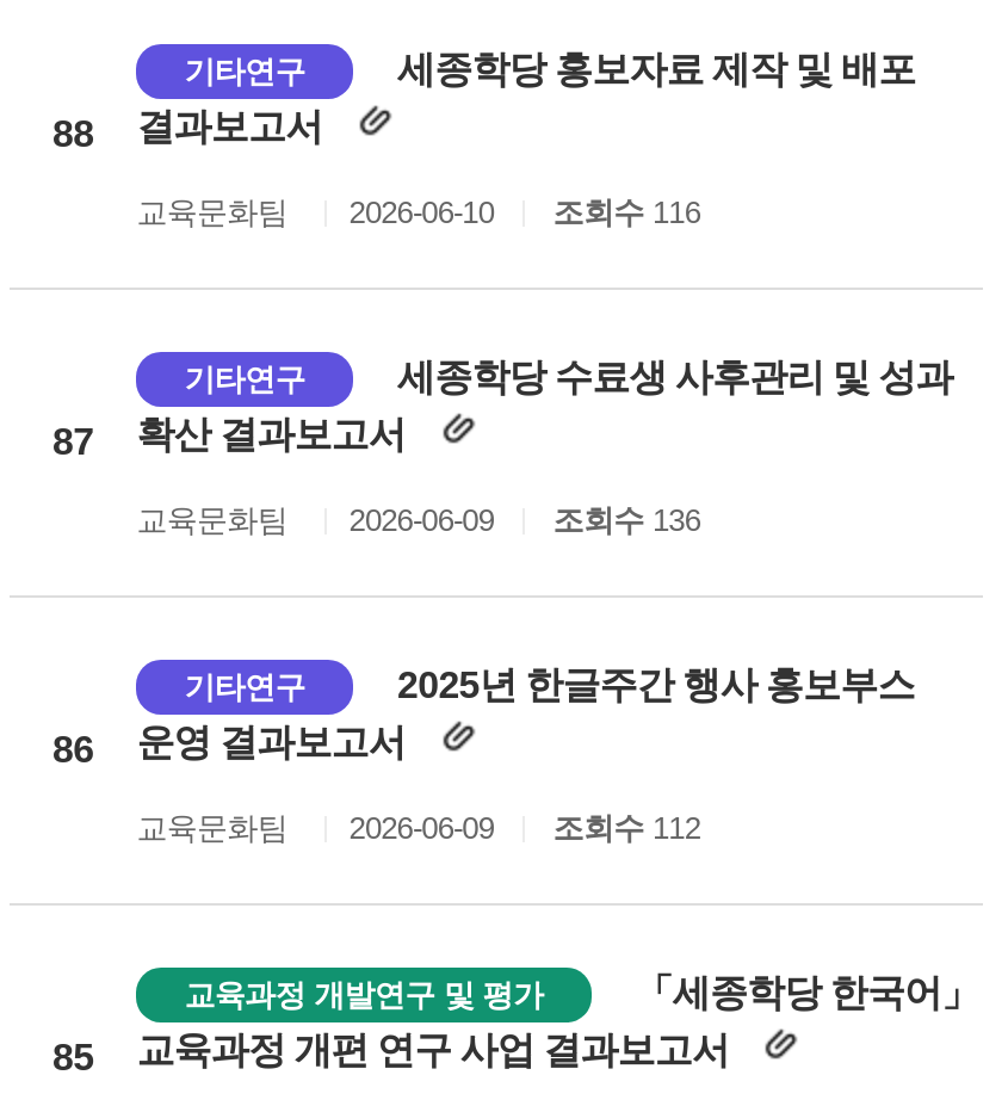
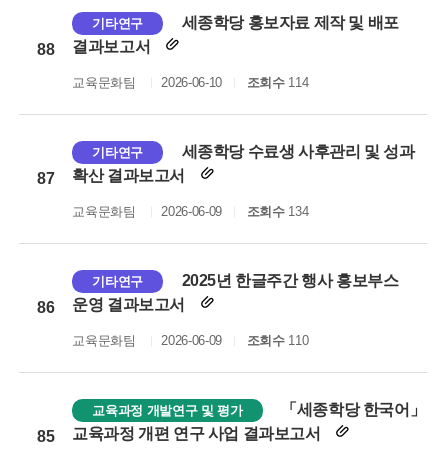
- 교육문화팀 2026-06-10 조회수 116
+ 교육문화팀 2026-06-10 조회수 114

- 교육문화팀 2026-06-09 조회수 136
+ 교육문화팀 2026-06-09 조회수 134

- 교육문화팀 2026-06-09 조회수 112
+ 교육문화팀 2026-06-09 조회수 110
